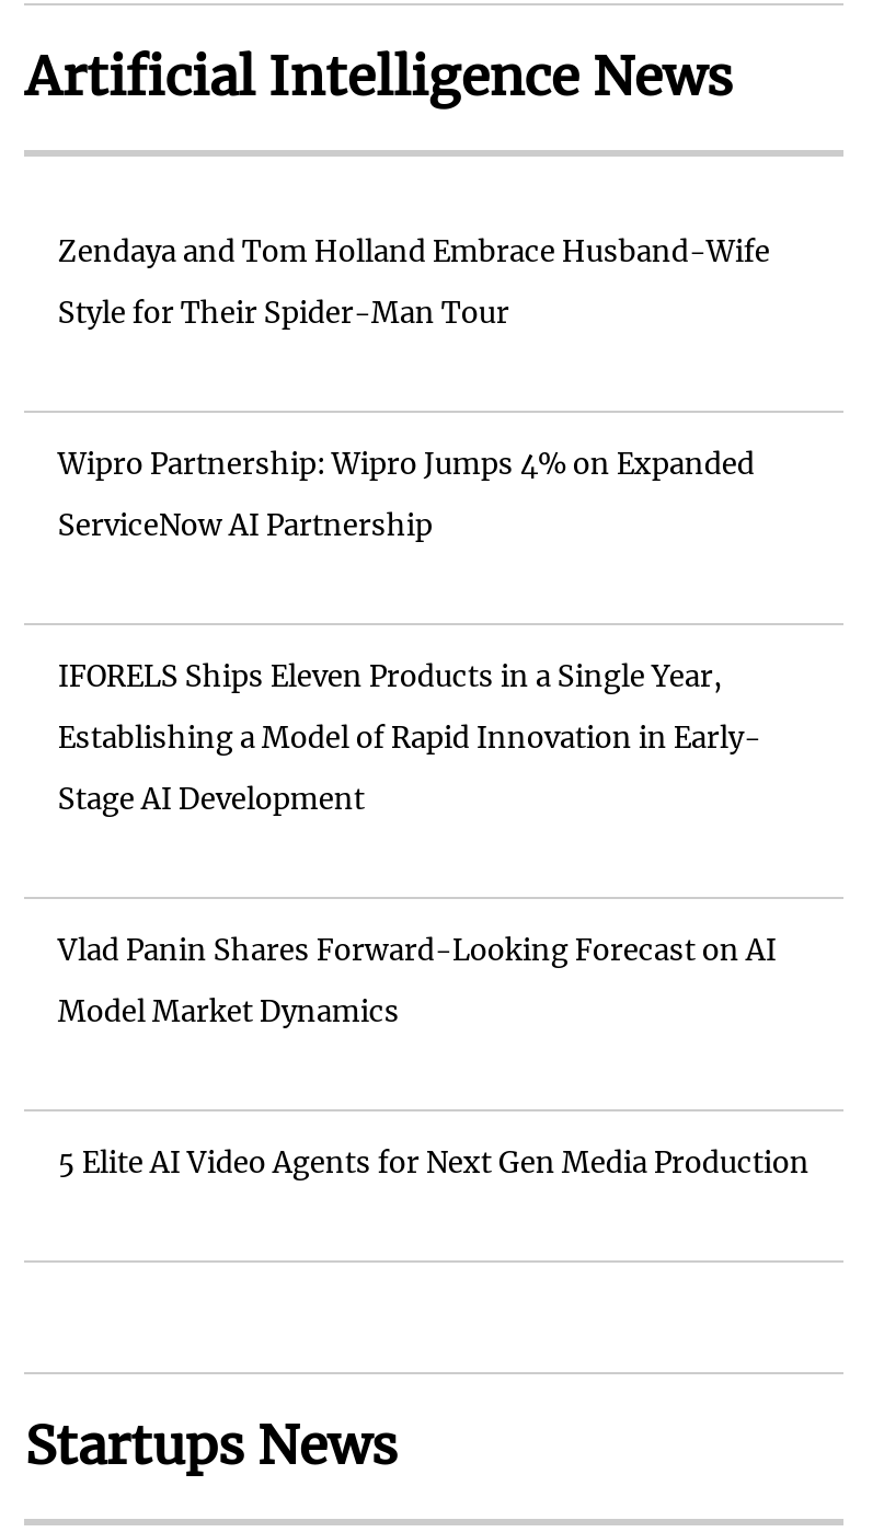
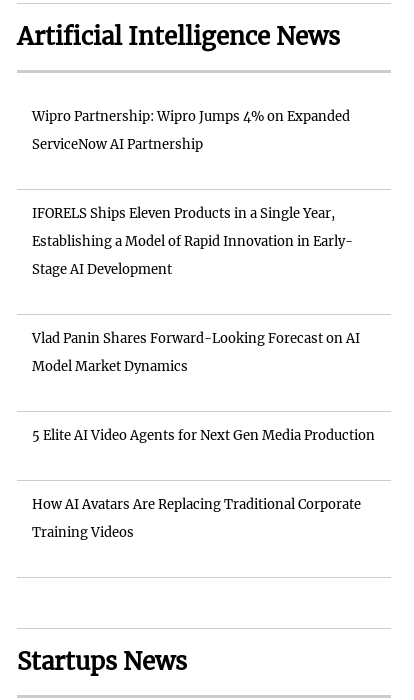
- Zendaya and Tom Holland Embrace Husband-Wife
- Style for Their Spider-Man Tour

moved up: Wipro Partnership: Wipro Jumps 4% on Expanded | ServiceNow AI Partnership | IFORELS Ships Eleven Products in a Single Year, | Establishing a Model of Rapid Innovation in Early- | Stage AI Development | Vlad Panin Shares Forward-Looking Forecast on AI | Model Market Dynamics | 5 Elite AI Video Agents for Next Gen Media Production

+ How AI Avatars Are Replacing Traditional Corporate
+ Training Videos
